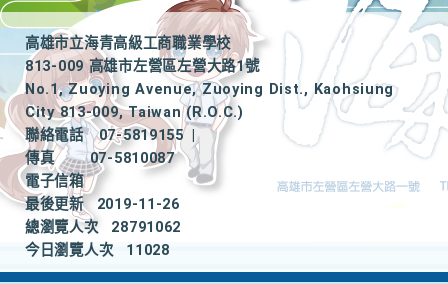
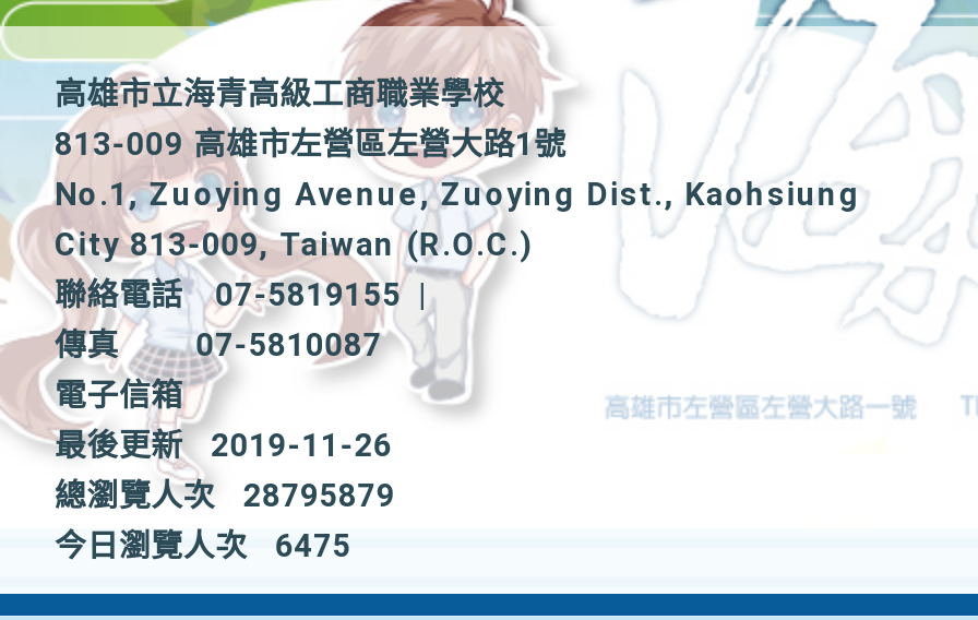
- 總瀏覽人次 28791062
+ 總瀏覽人次 28795879

- 今日瀏覽人次 11028
+ 今日瀏覽人次 6475
